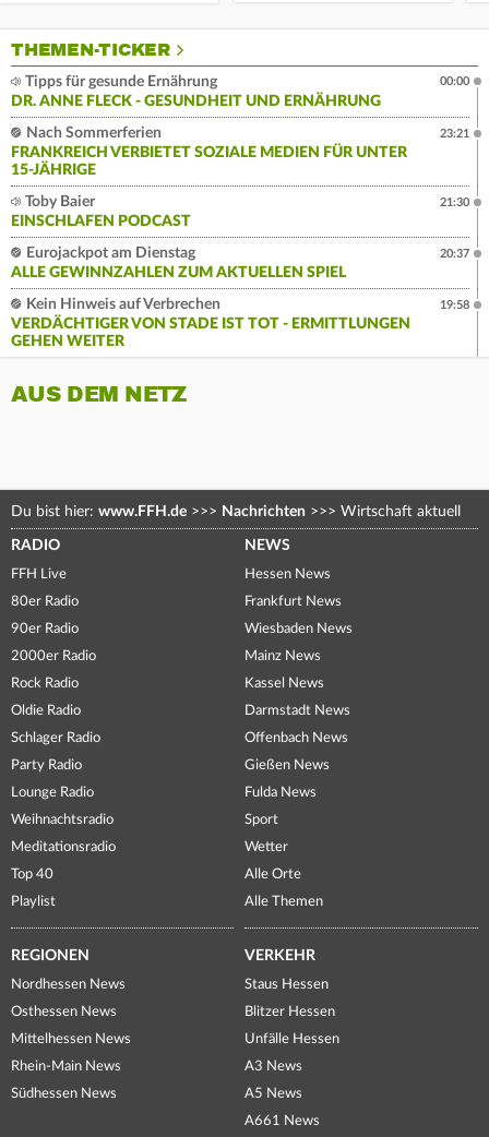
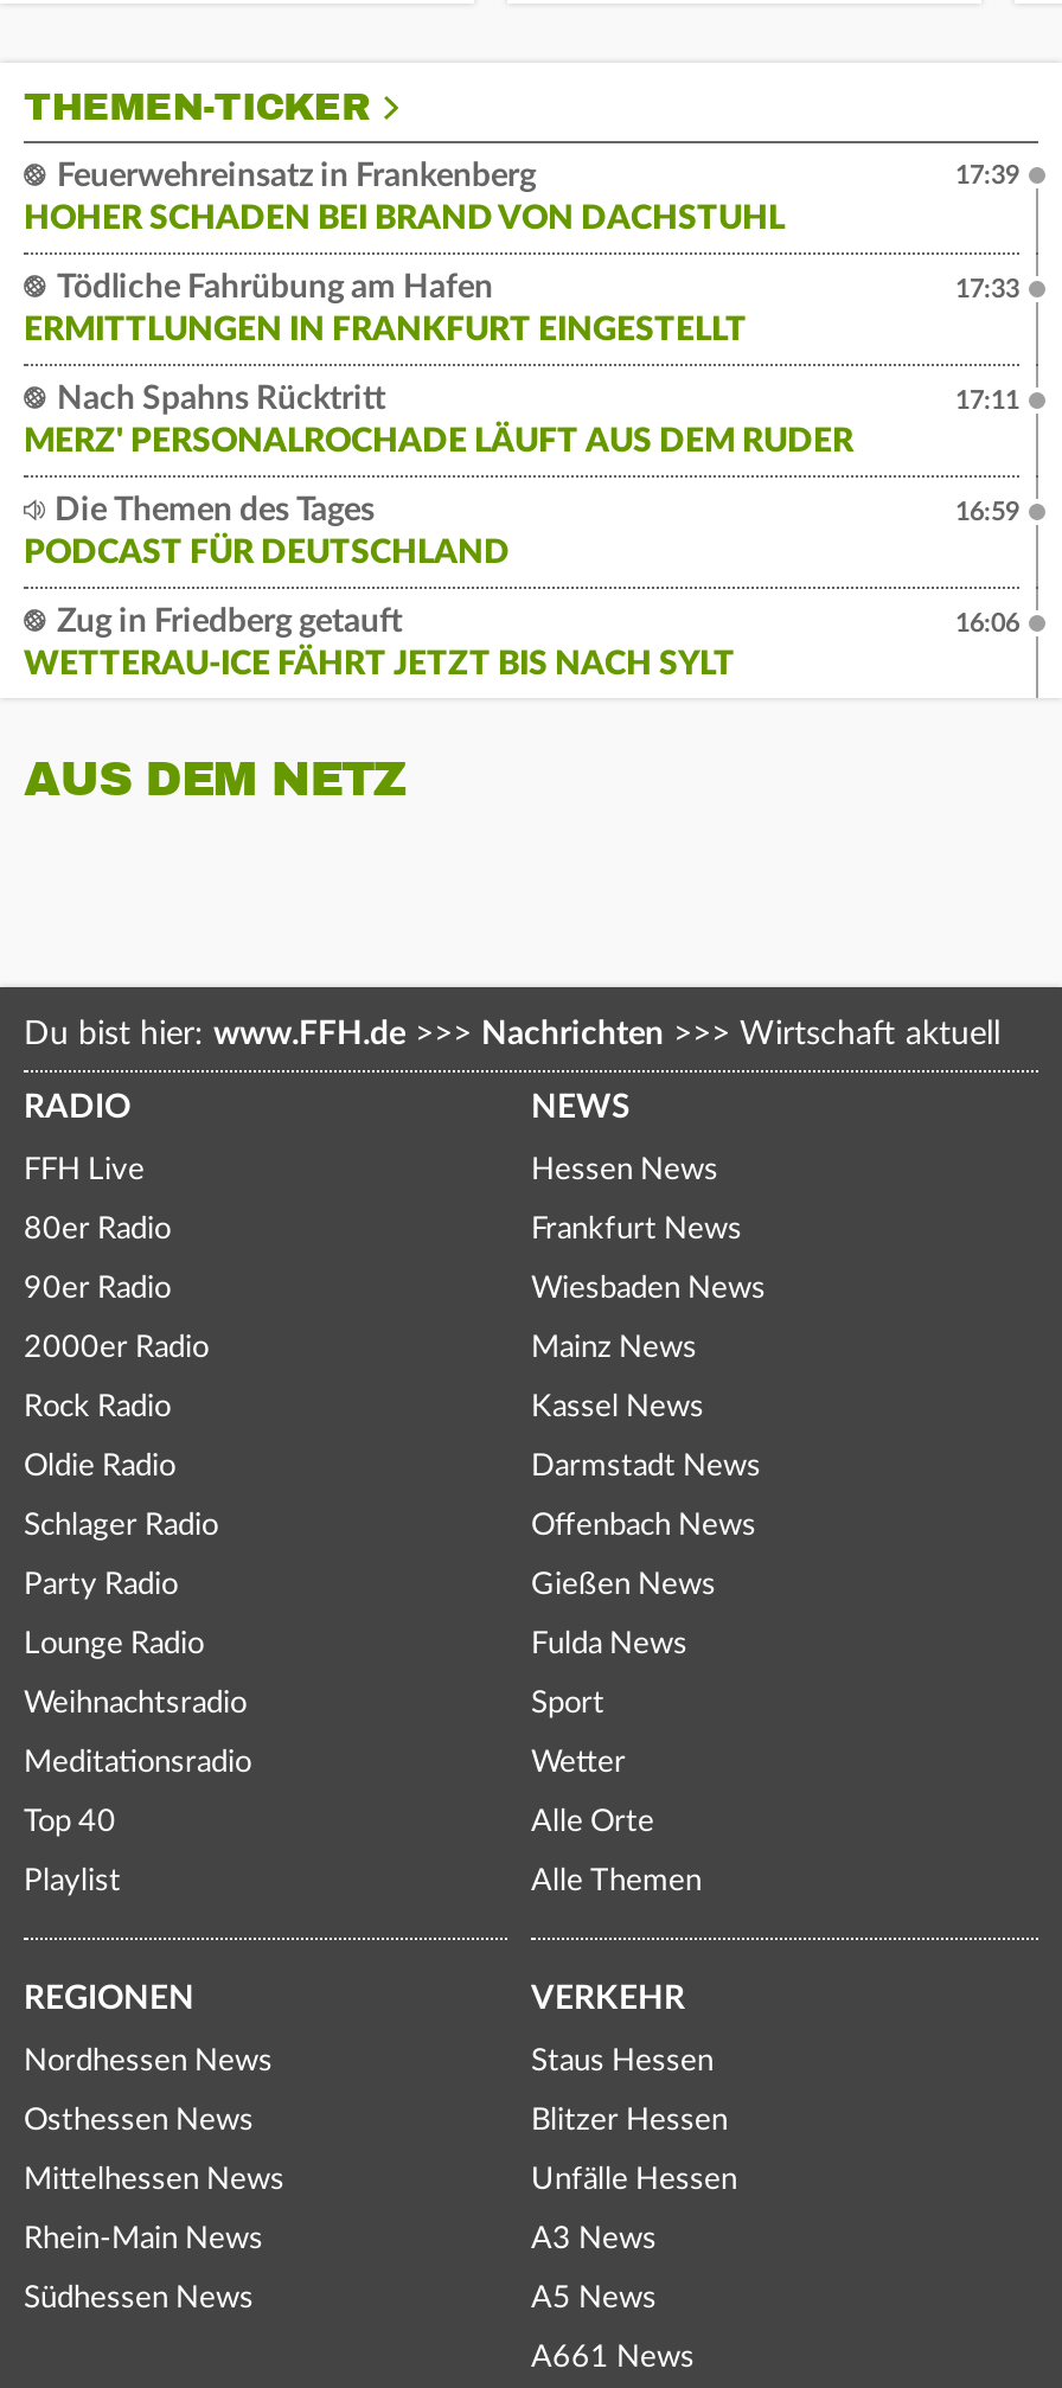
- Tipps für gesunde Ernährung
- DR. ANNE FLECK - GESUNDHEIT UND ERNÄHRUNG
+ Feuerwehreinsatz in Frankenberg
+ HOHER SCHADEN BEI BRAND VON DACHSTUHL

- 00:00
+ 17:39

- Nach Sommerferien
- FRANKREICH VERBIETET SOZIALE MEDIEN FÜR UNTER
- 15-JÄHRIGE
+ Tödliche Fahrübung am Hafen
+ ERMITTLUNGEN IN FRANKFURT EINGESTELLT

- 23:21
+ 17:33

- Toby Baier
- EINSCHLAFEN PODCAST
+ Nach Spahns Rücktritt
+ MERZ' PERSONALROCHADE LÄUFT AUS DEM RUDER

- 21:30
+ 17:11

- Eurojackpot am Dienstag
- ALLE GEWINNZAHLEN ZUM AKTUELLEN SPIEL
+ Die Themen des Tages
+ PODCAST FÜR DEUTSCHLAND

- 20:37
+ 16:59

- Kein Hinweis auf Verbrechen
- VERDÄCHTIGER VON STADE IST TOT - ERMITTLUNGEN
- GEHEN WEITER
+ Zug in Friedberg getauft
+ WETTERAU-ICE FÄHRT JETZT BIS NACH SYLT

- 19:58
+ 16:06
